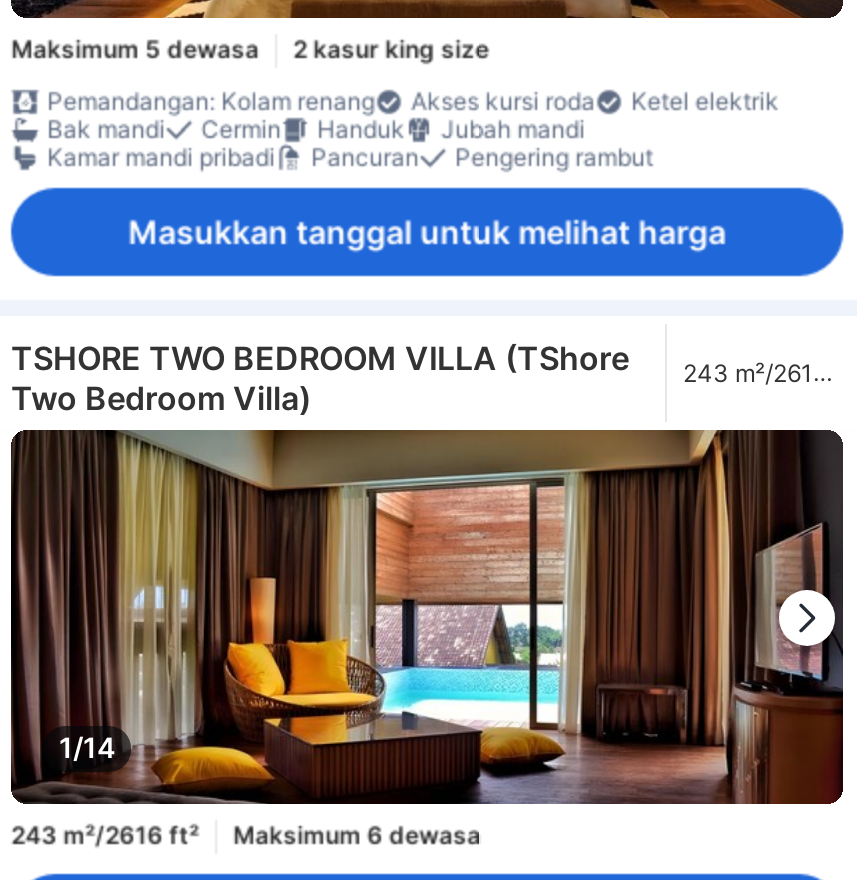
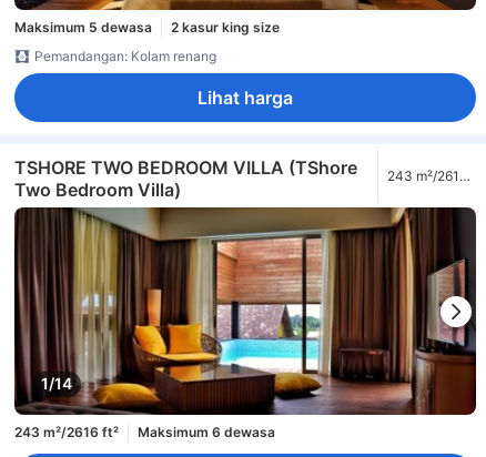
- Akses kursi roda
- Ketel elektrik
- Bak mandi
- Cermin
- Handuk
- Jubah mandi
- Kamar mandi pribadi
- Pancuran
- Pengering rambut
- Masukkan tanggal untuk melihat harga
+ Lihat harga
